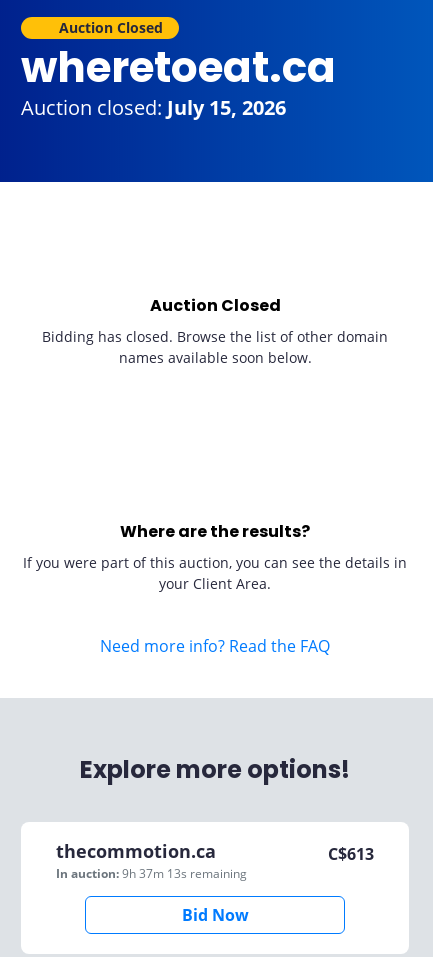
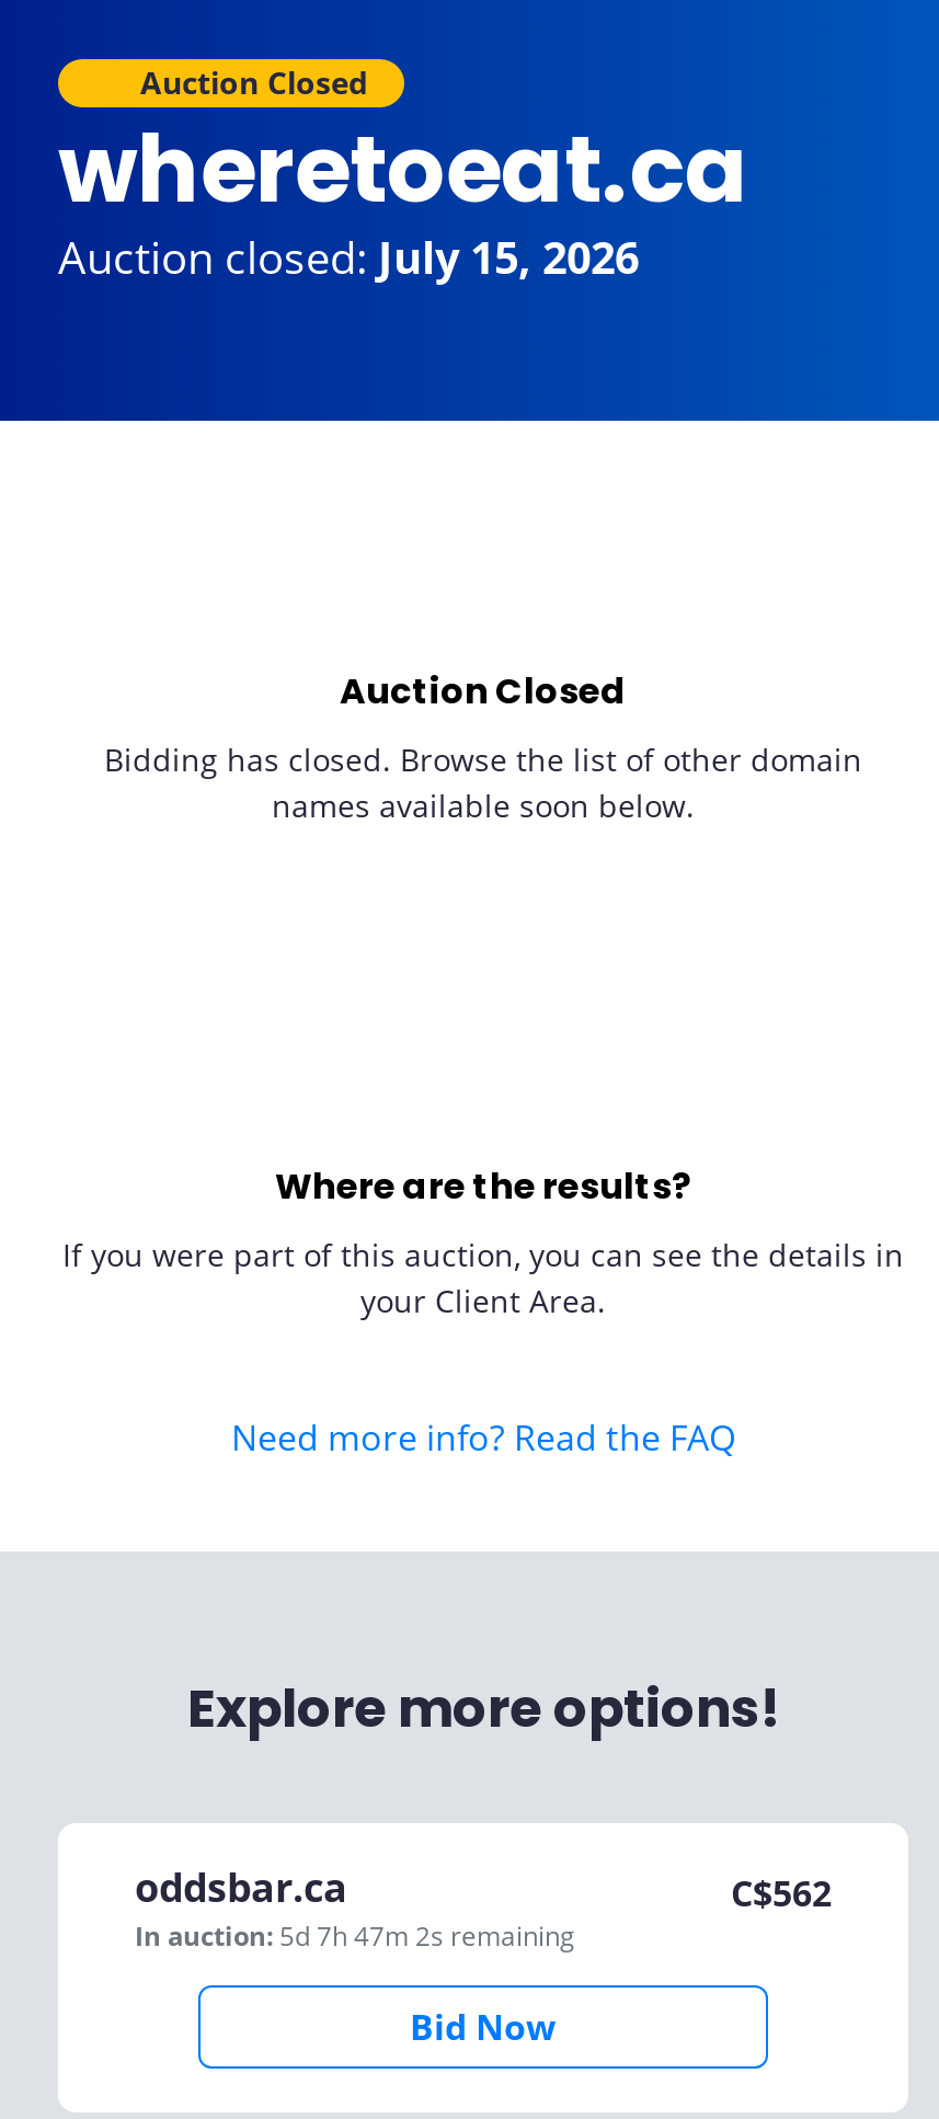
- thecommotion.ca
- In auction: 9h 37m 13s remaining
+ oddsbar.ca
+ In auction: 5d 7h 47m 2s remaining

- C$613
+ C$562
